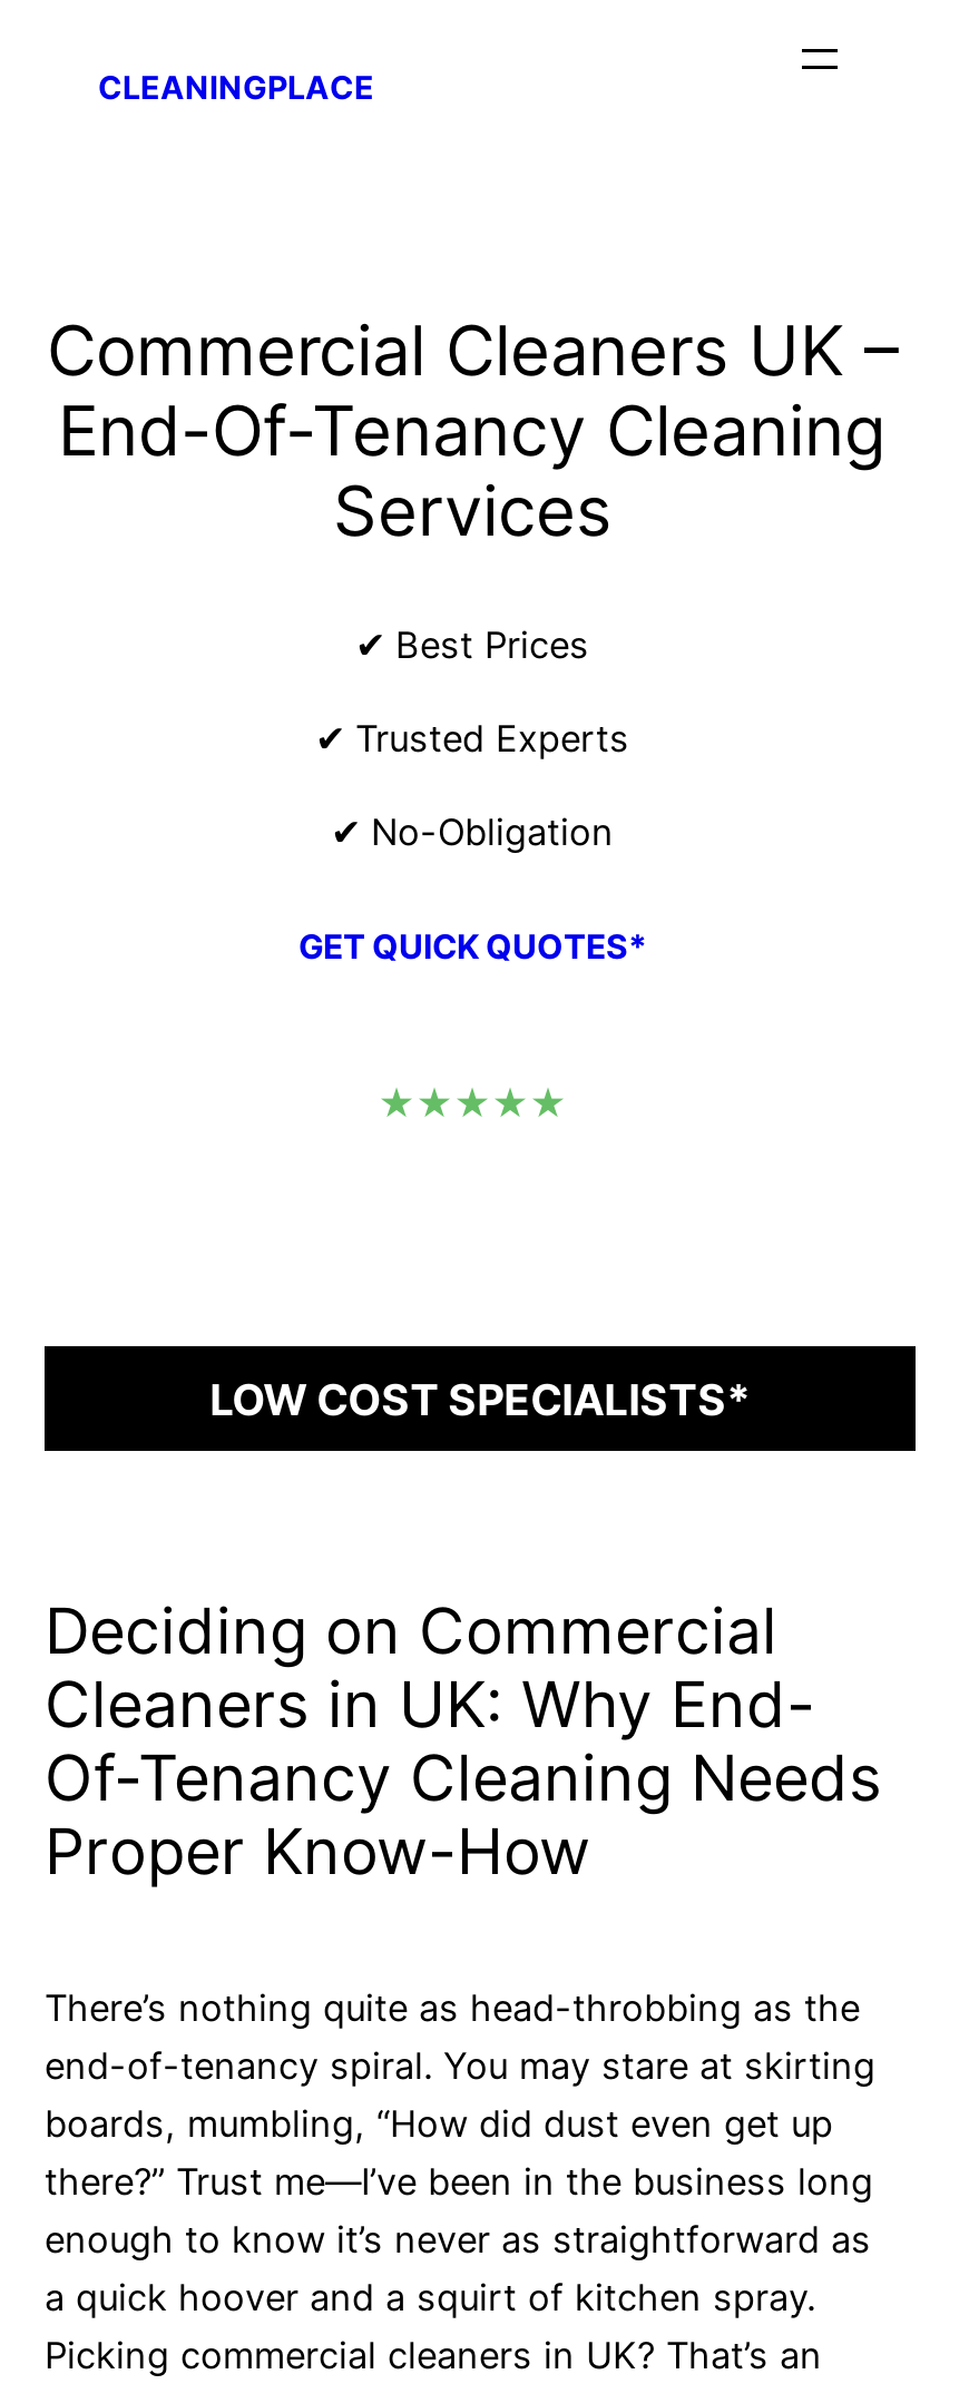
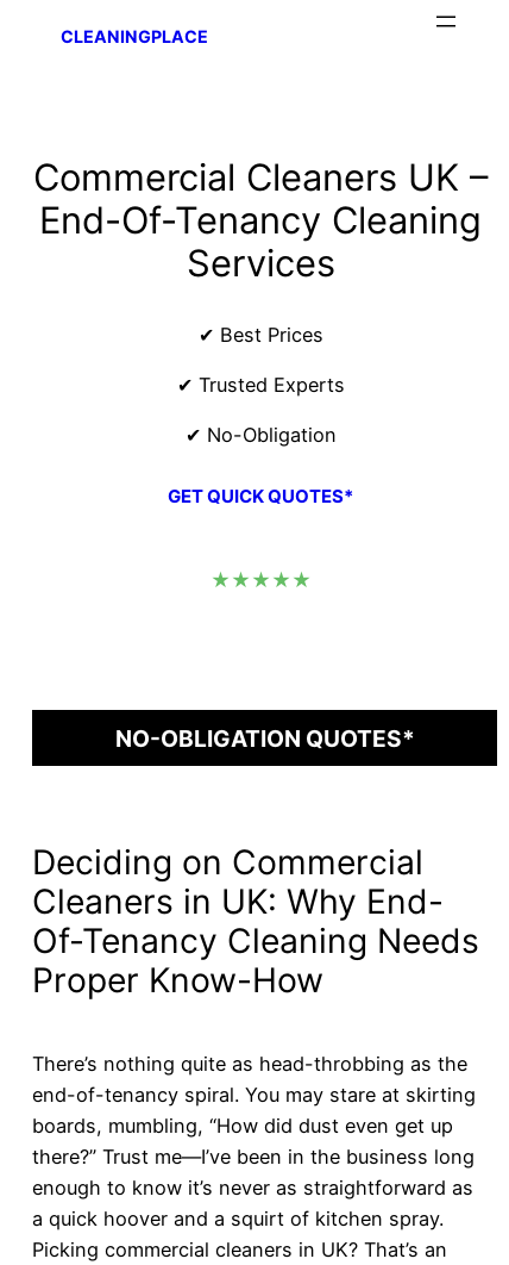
- LOW COST SPECIALISTS*
+ NO-OBLIGATION QUOTES*
